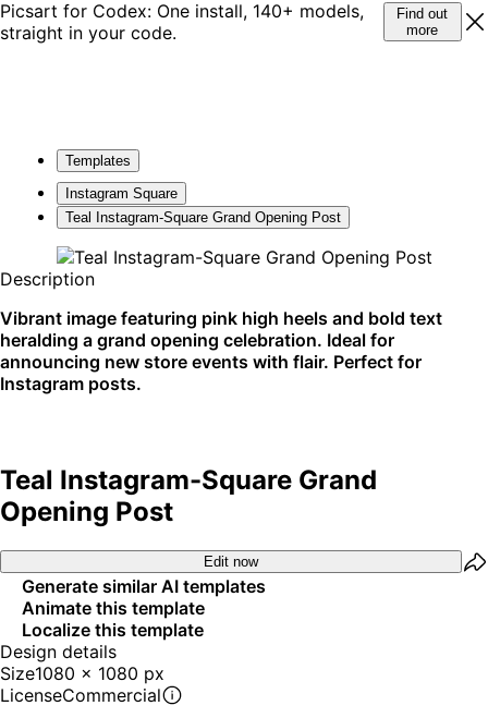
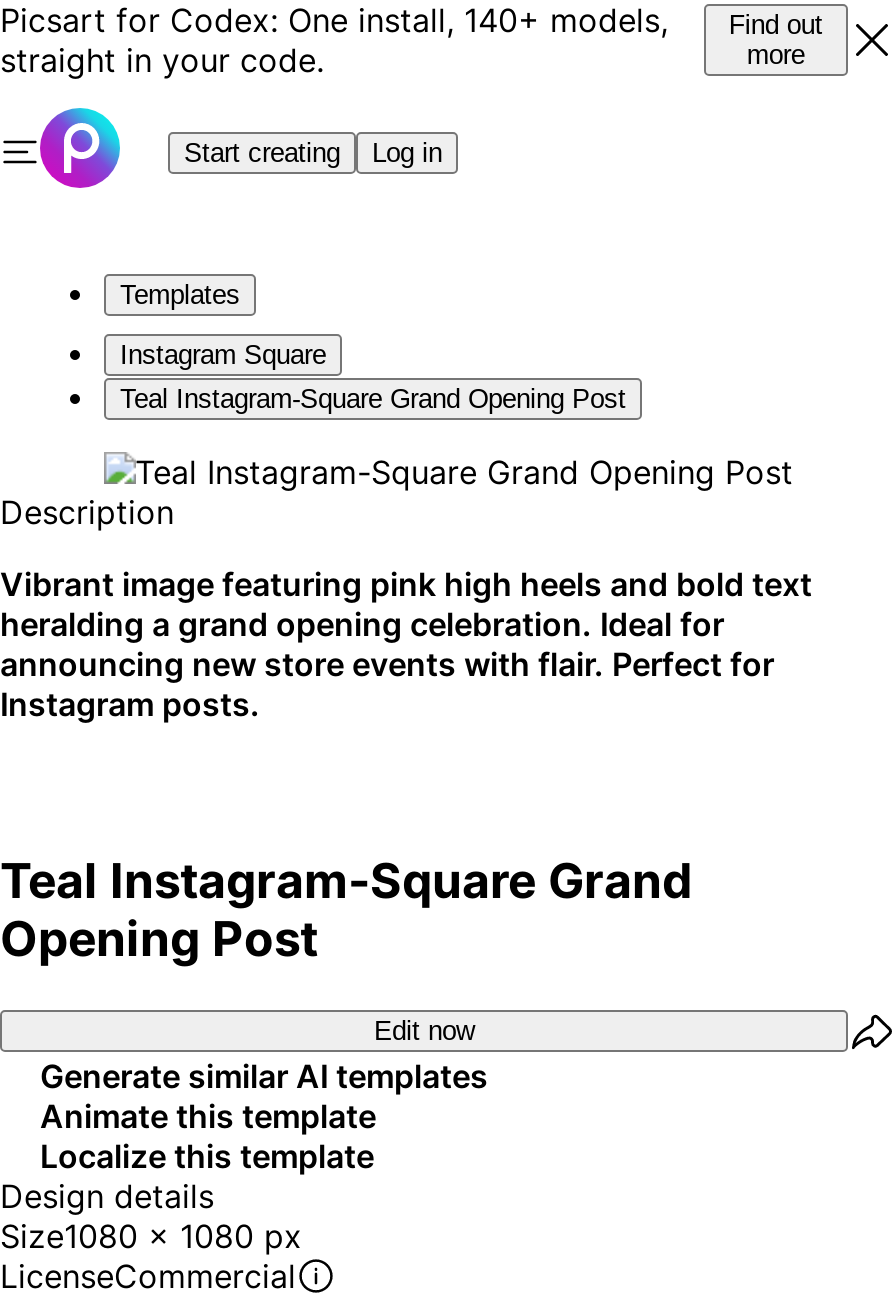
+ [image]
+ Start creating
+ Log in
